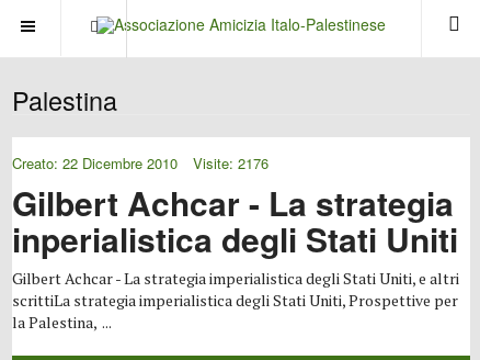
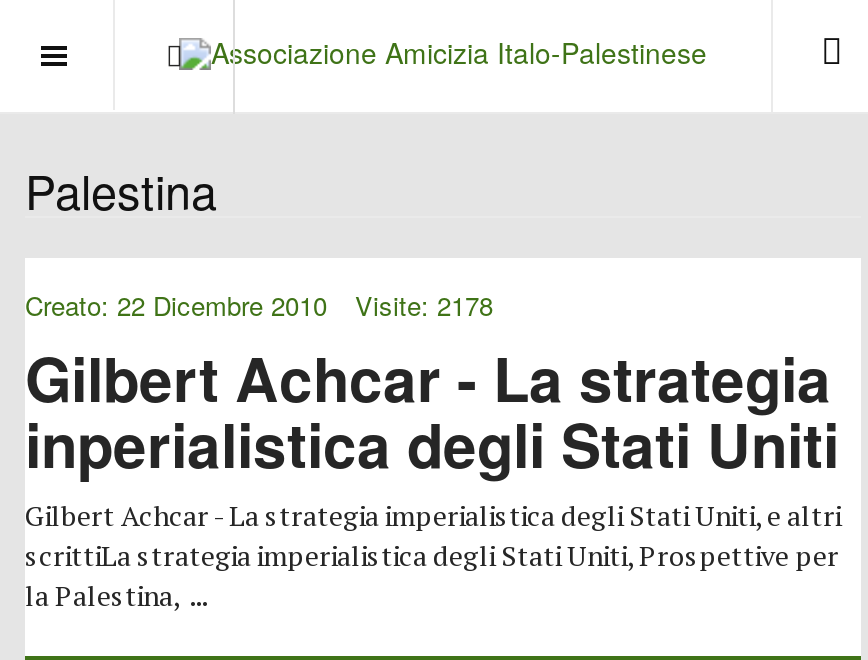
- Creato: 22 Dicembre 2010 Visite: 2176
+ Creato: 22 Dicembre 2010 Visite: 2178
